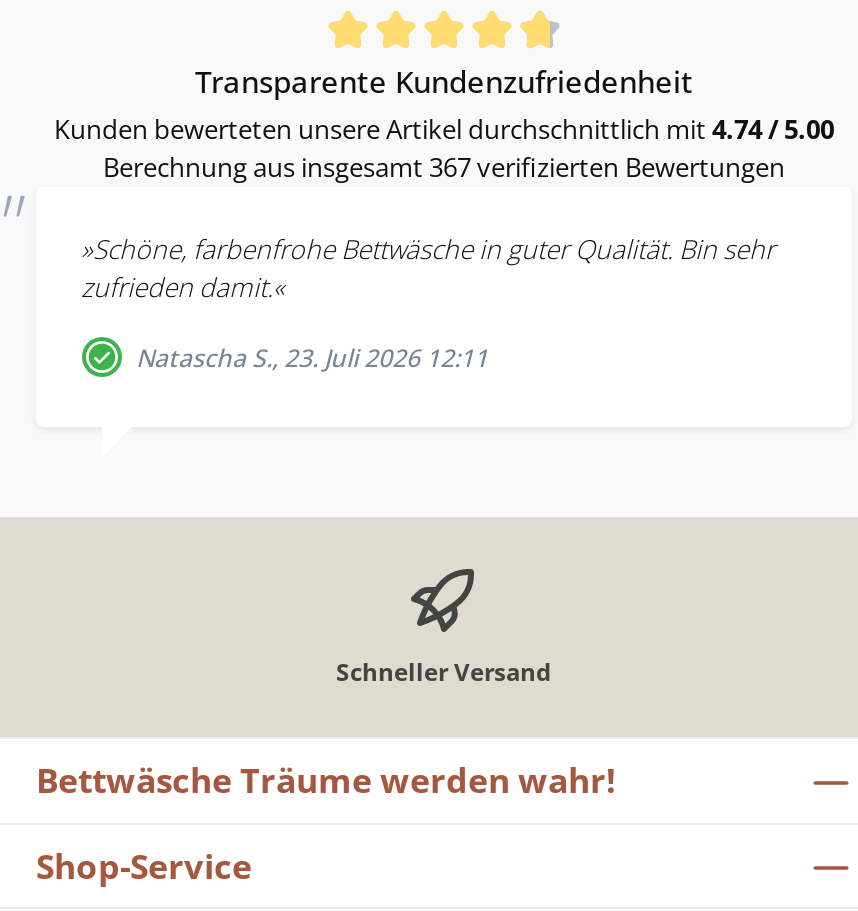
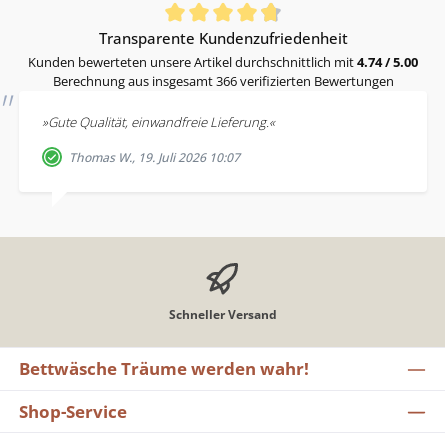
- Berechnung aus insgesamt 367 verifizierten Bewertungen
+ Berechnung aus insgesamt 366 verifizierten Bewertungen

- »Schöne, farbenfrohe Bettwäsche in guter Qualität. Bin sehr
- zufrieden damit.«
+ »Gute Qualität, einwandfreie Lieferung.«

- Natascha S., 23. Juli 2026 12:11
+ Thomas W., 19. Juli 2026 10:07
